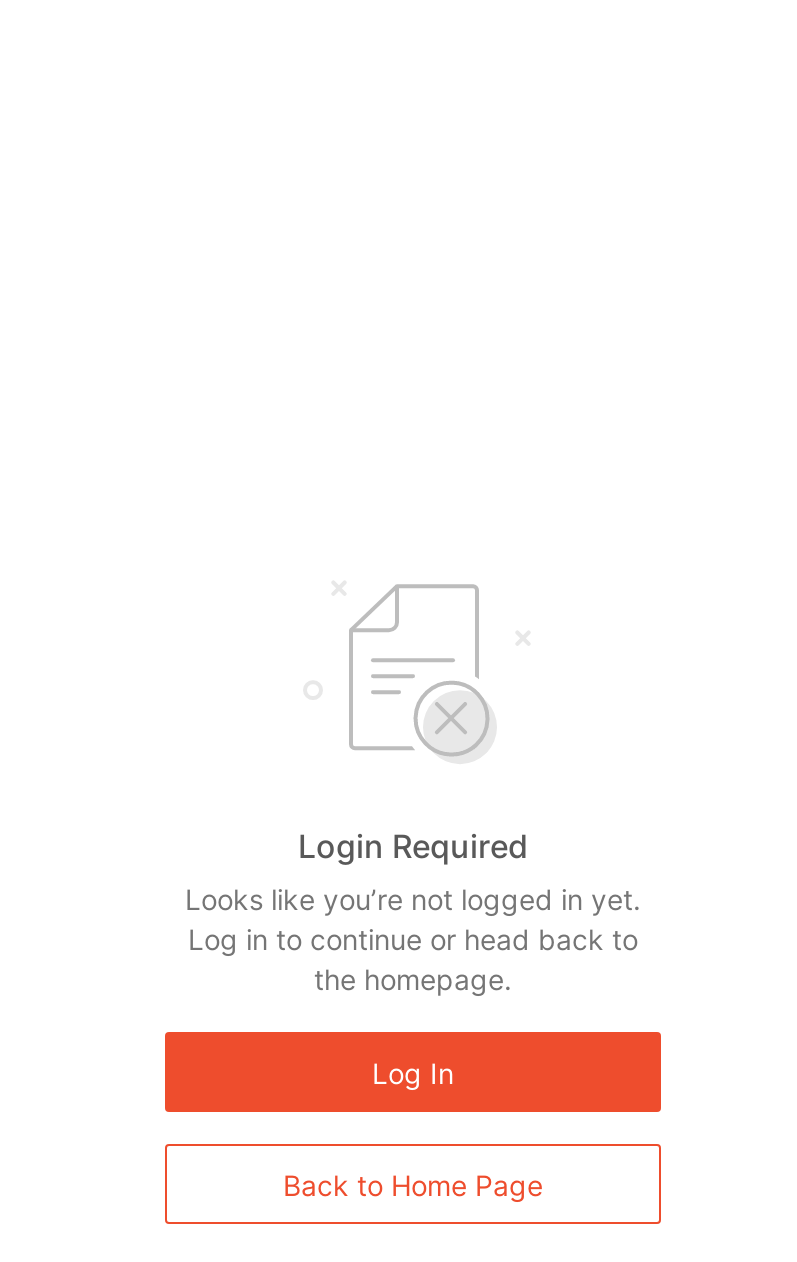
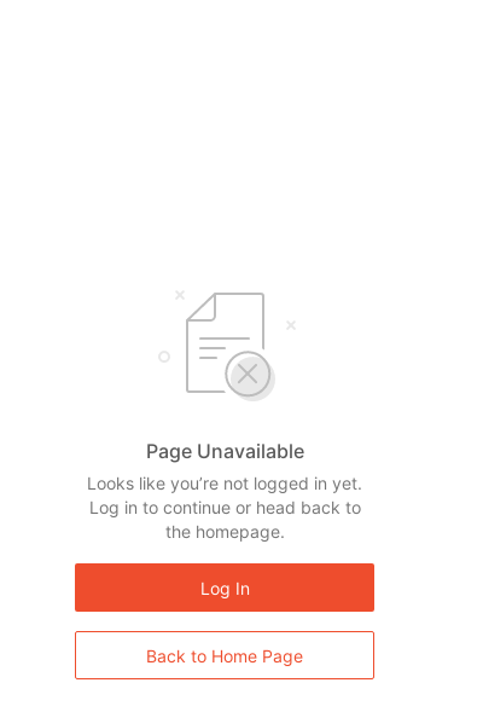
- Login Required
+ Page Unavailable
